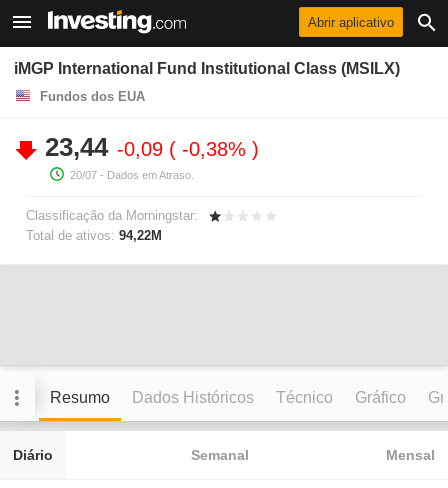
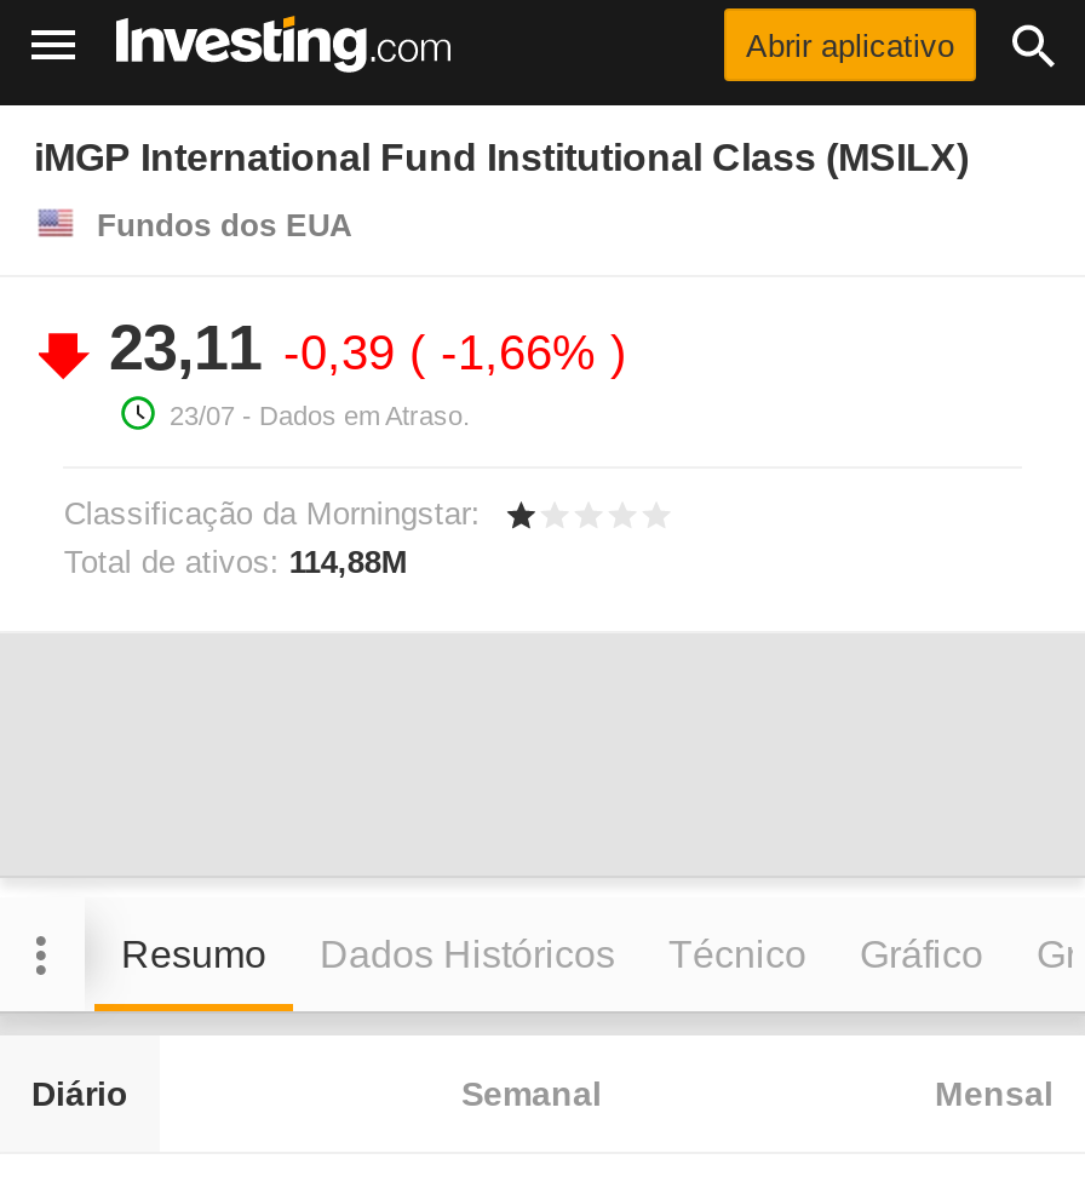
- 23,44 -0,09 -0,38%
+ 23,11 -0,39 -1,66%

- 20/07 - Dados em Atraso.
+ 23/07 - Dados em Atraso.

- Total de ativos: 94,22M
+ Total de ativos: 114,88M
